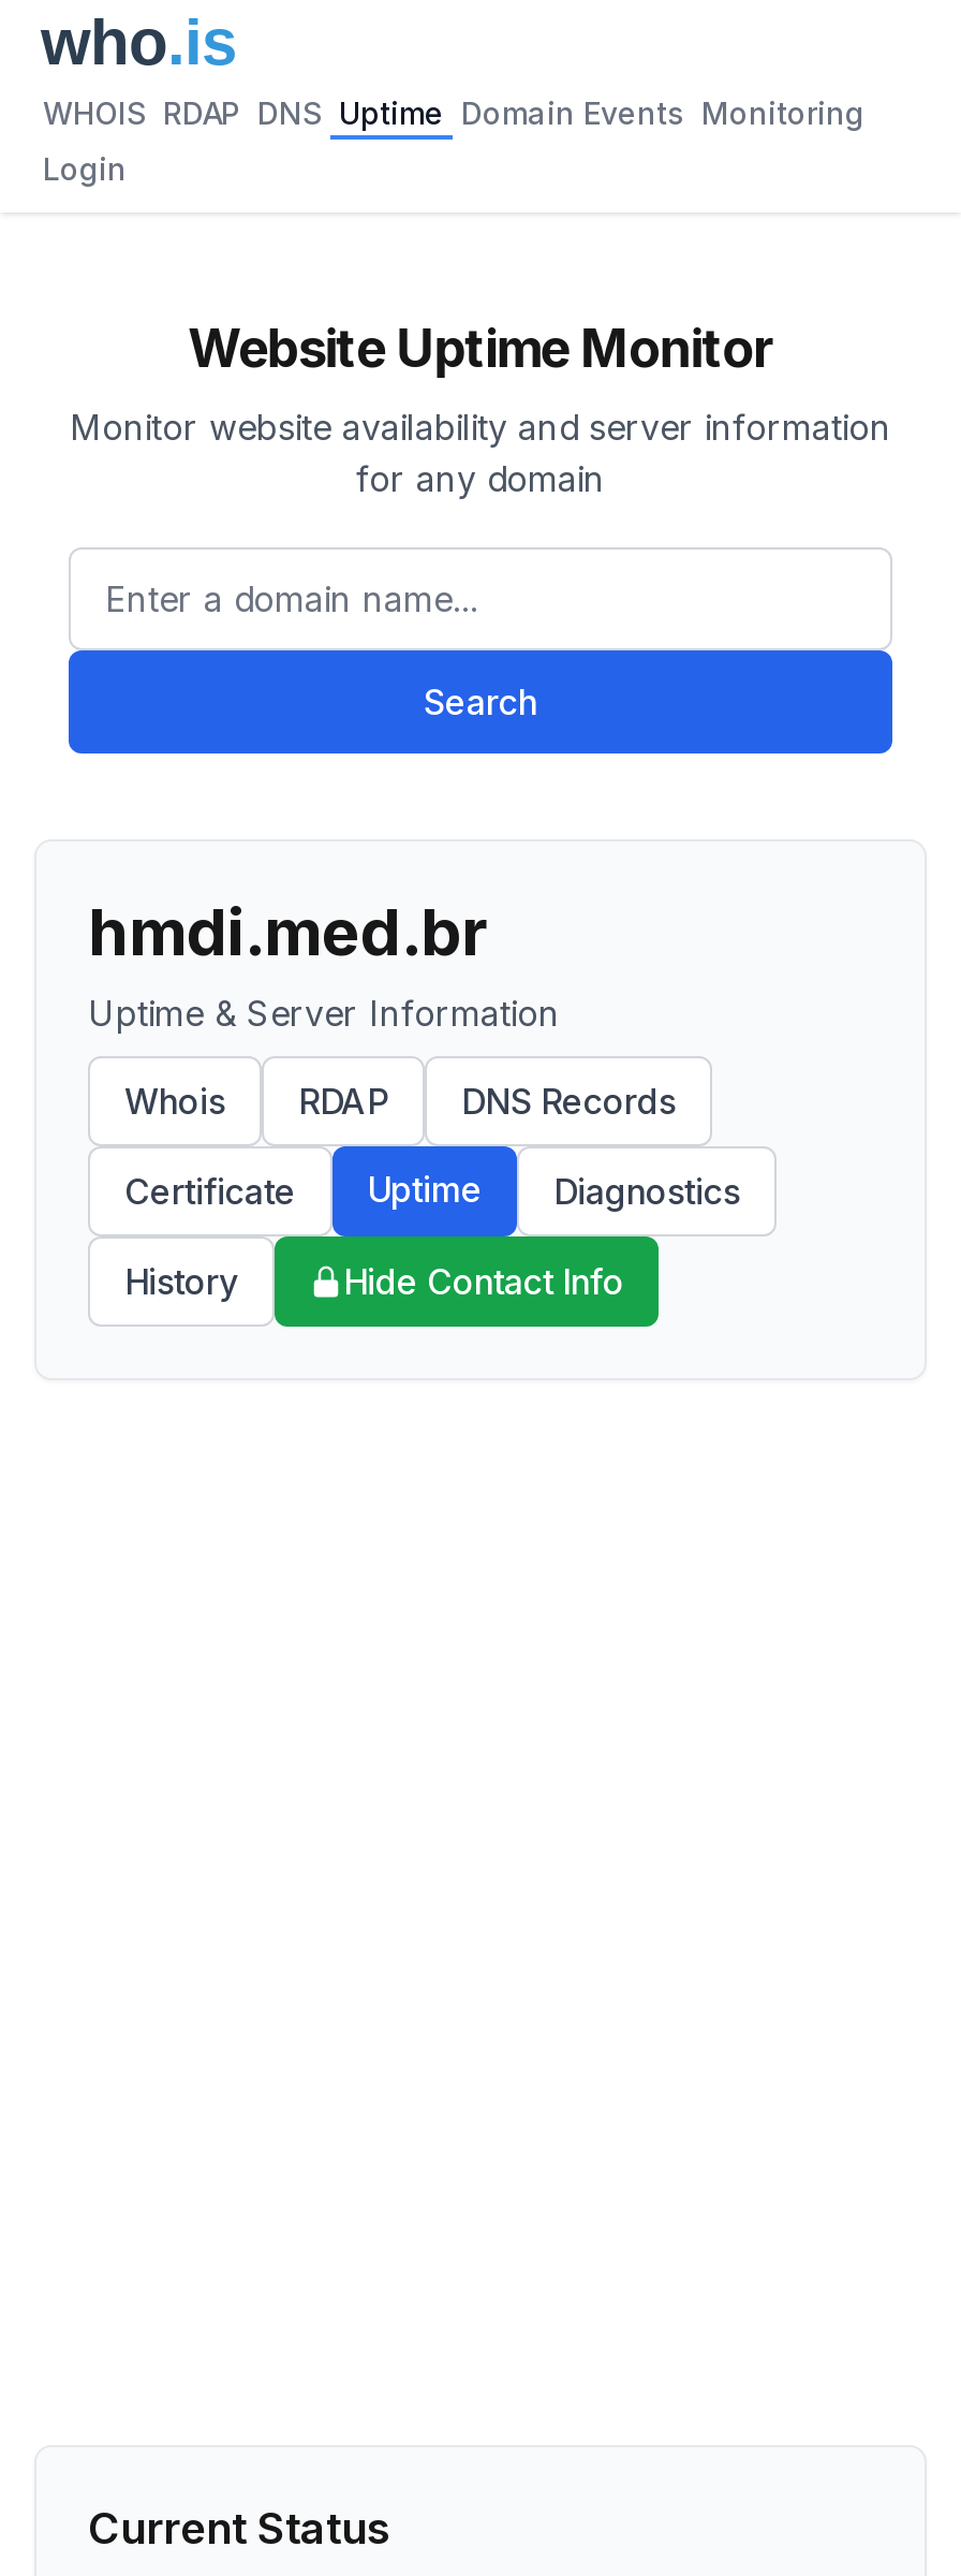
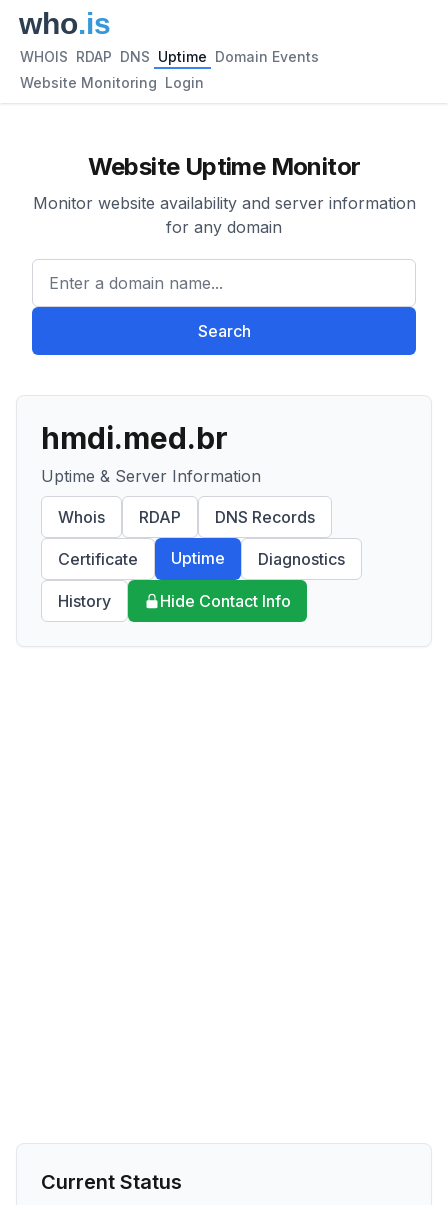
- WHOIS RDAP DNS Uptime Domain Events Monitoring
+ WHOIS RDAP DNS Uptime Domain Events

- Login
+ Website Monitoring Login
